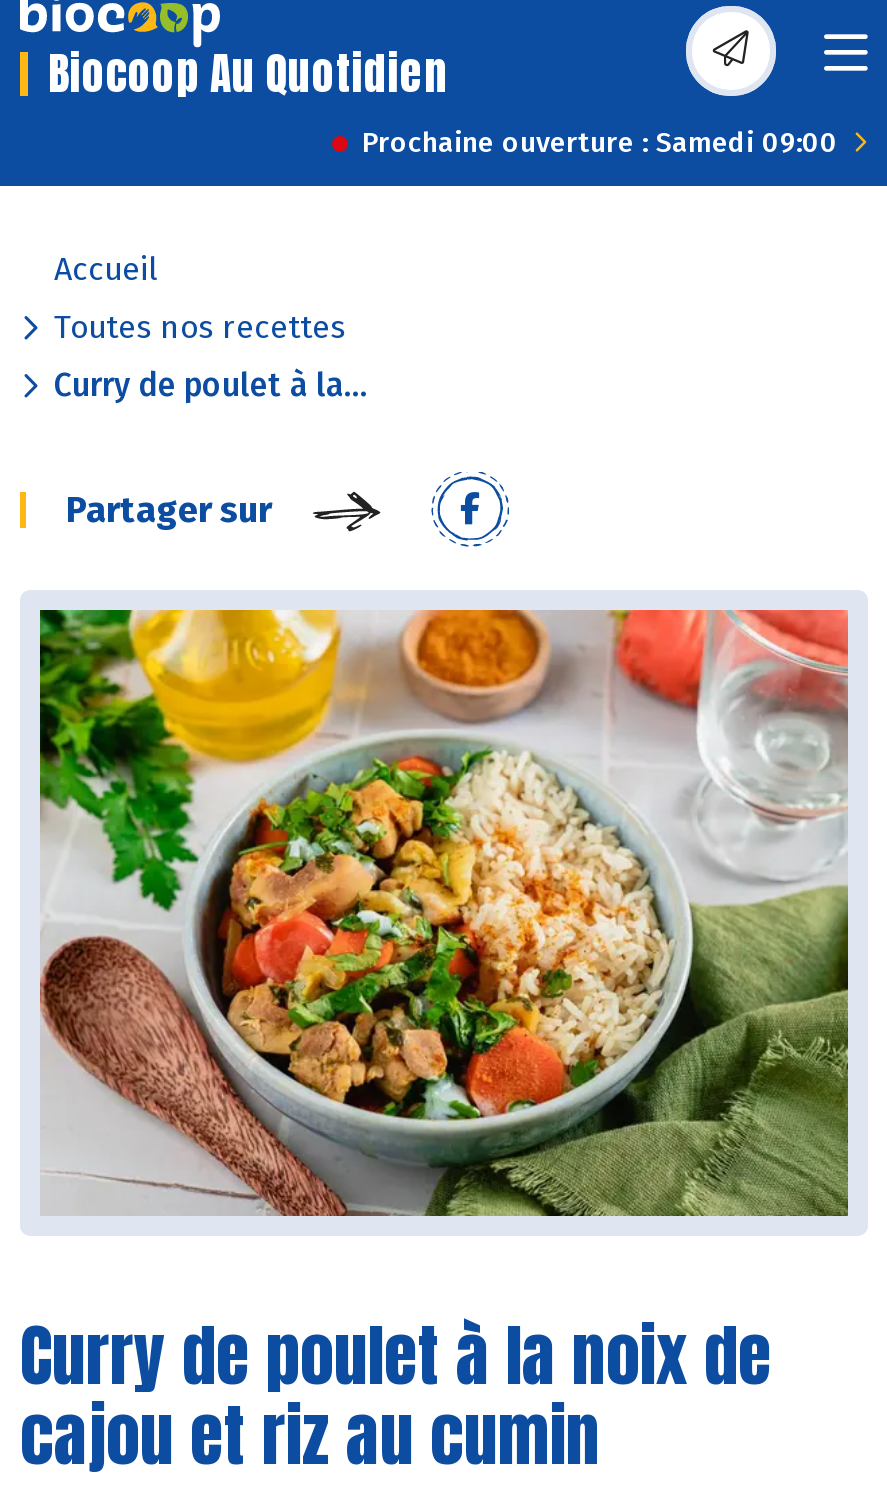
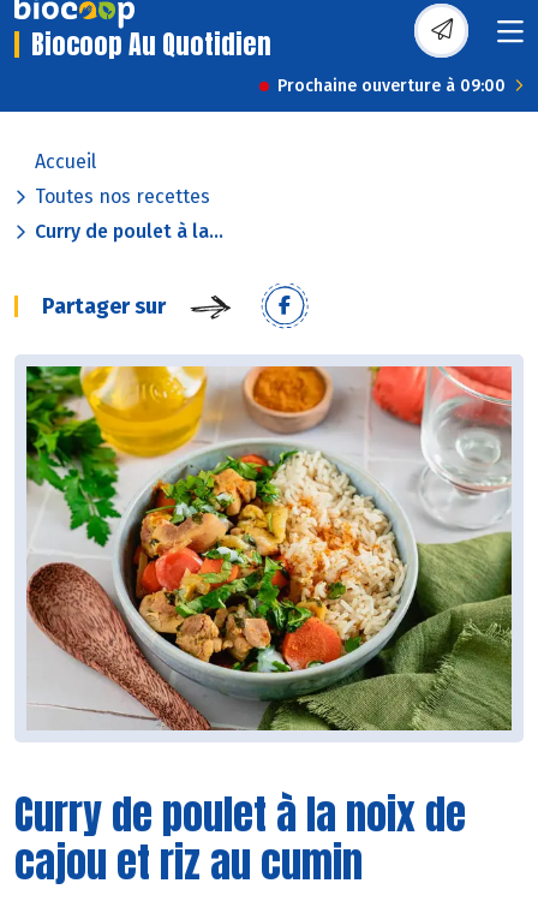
- Prochaine ouverture : Samedi 09:00
+ Prochaine ouverture à 09:00
